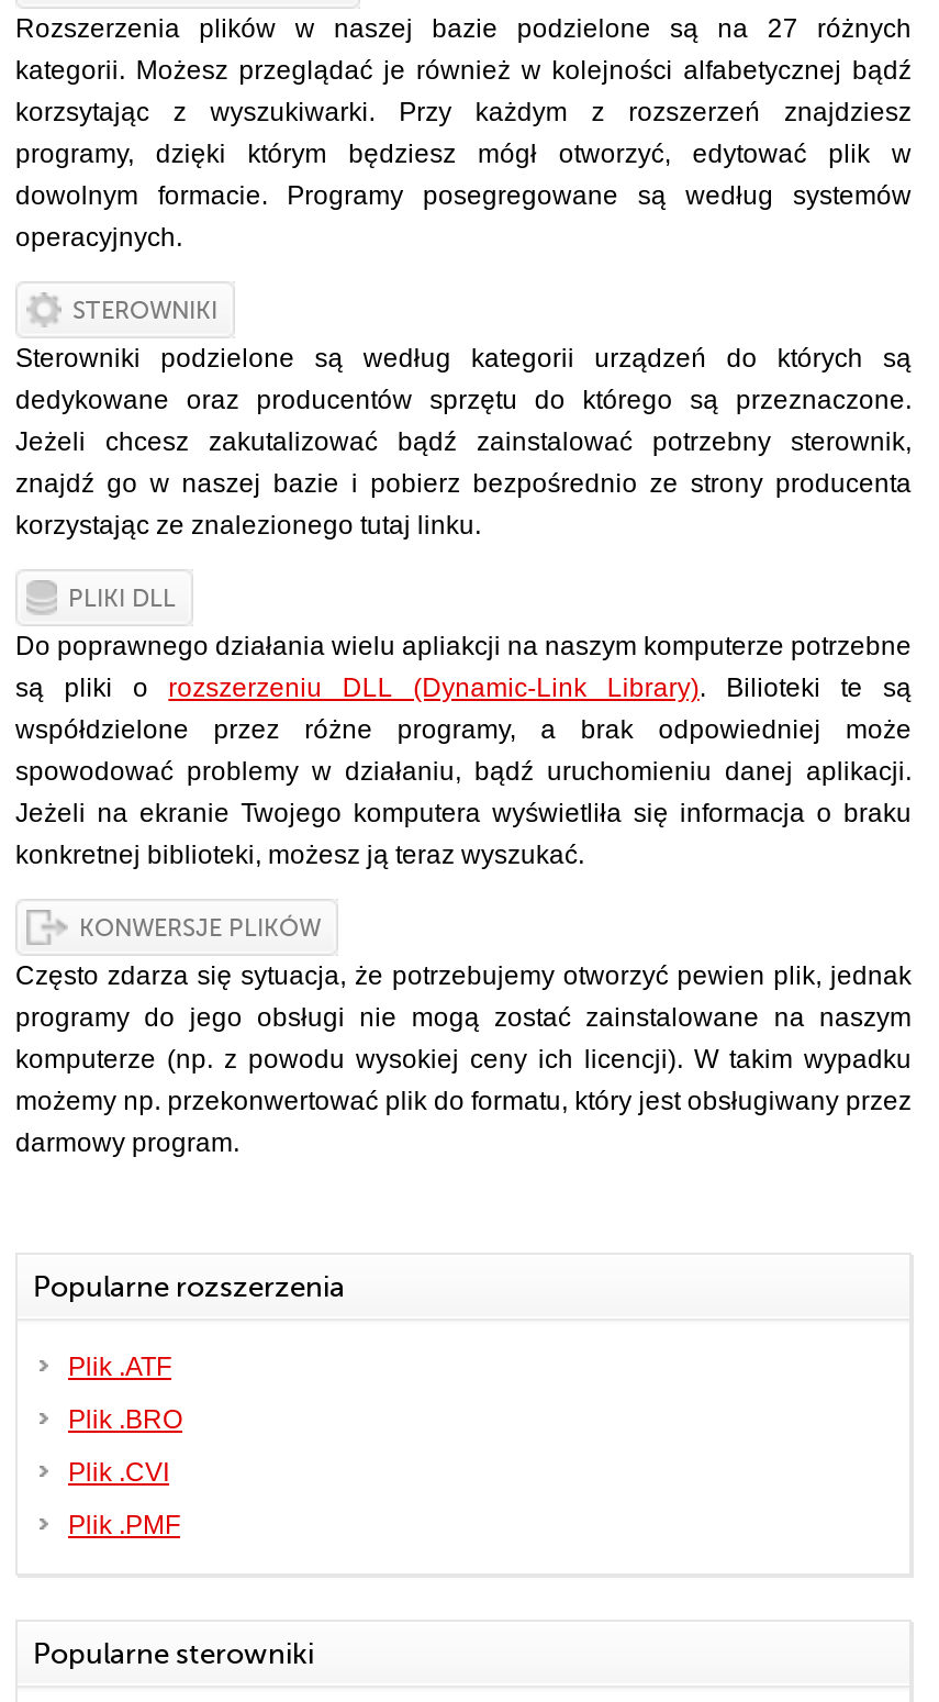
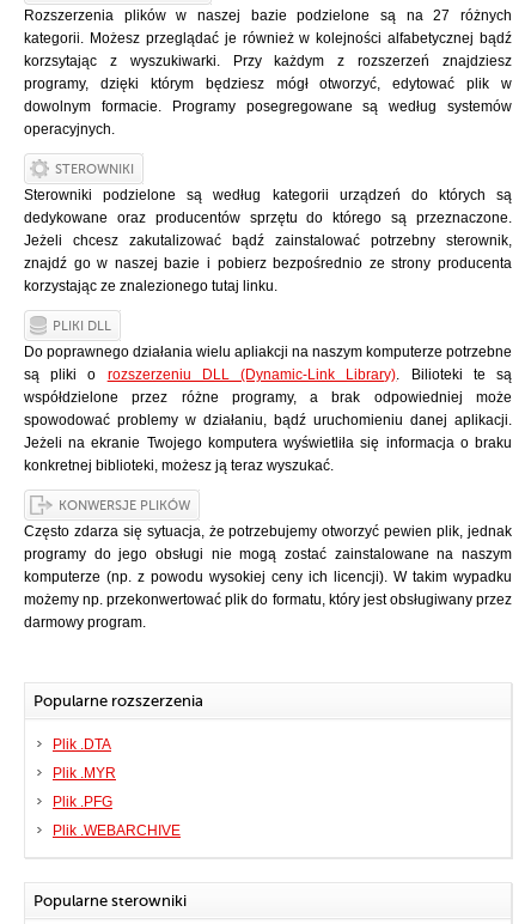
- Plik .ATF
+ Plik .DTA

- Plik .BRO
+ Plik .MYR

- Plik .CVI
+ Plik .PFG

- Plik .PMF
+ Plik .WEBARCHIVE
